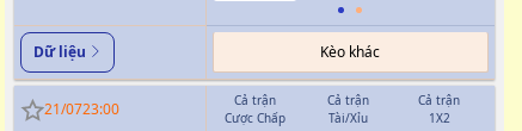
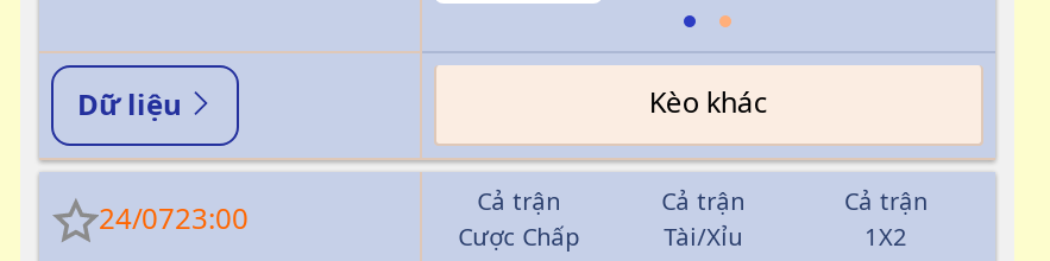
- 21/0723:00
+ 24/0723:00
